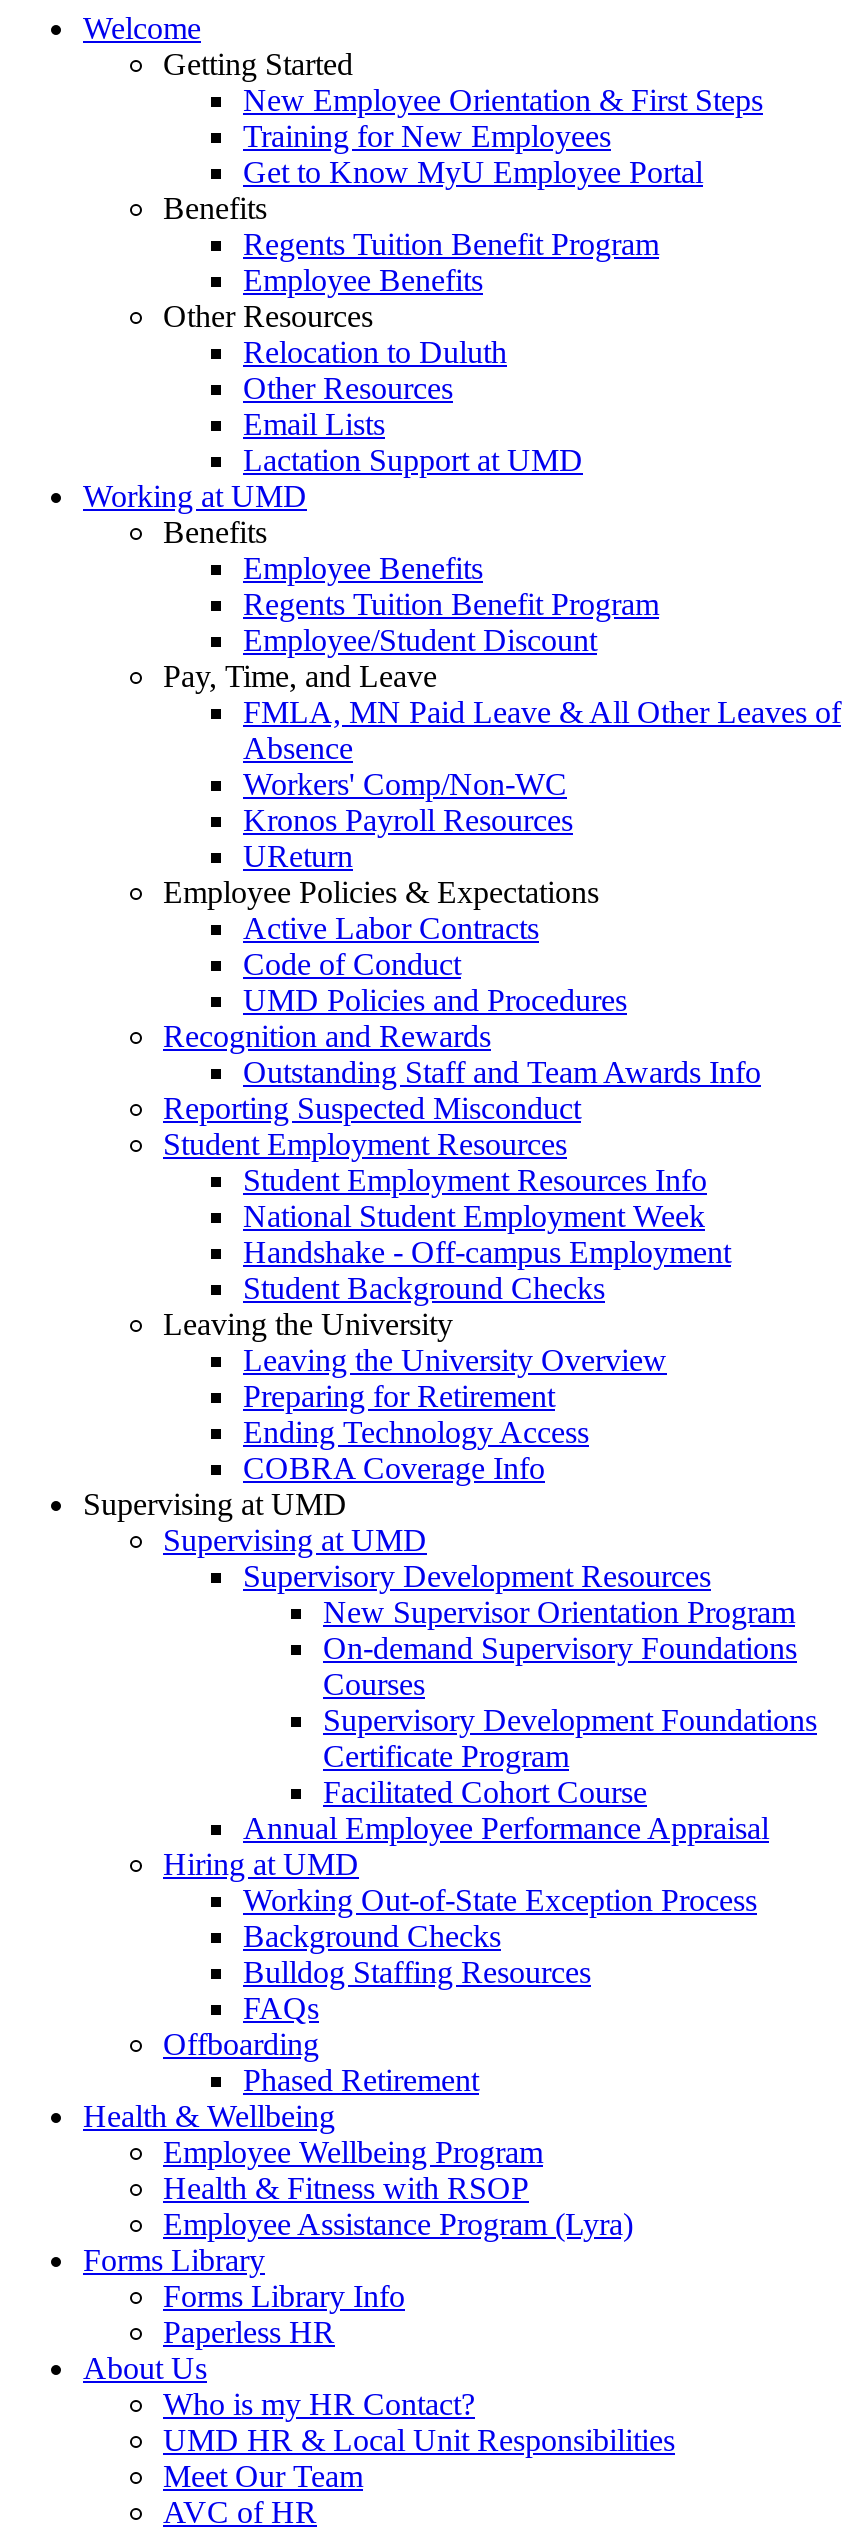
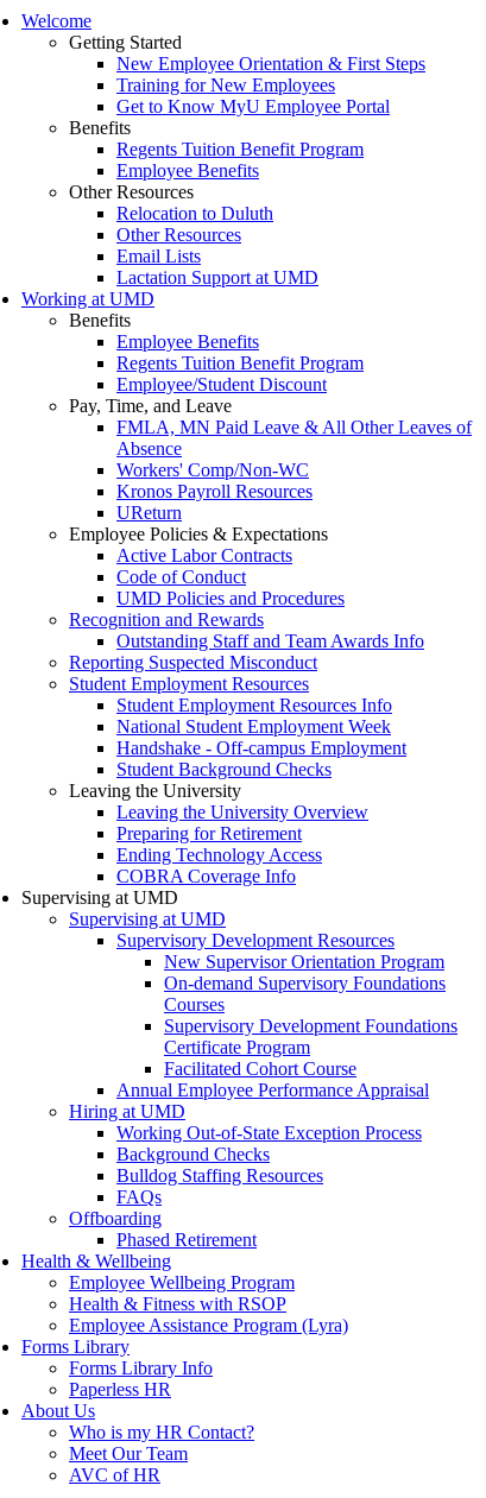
- UMD HR & Local Unit Responsibilities
